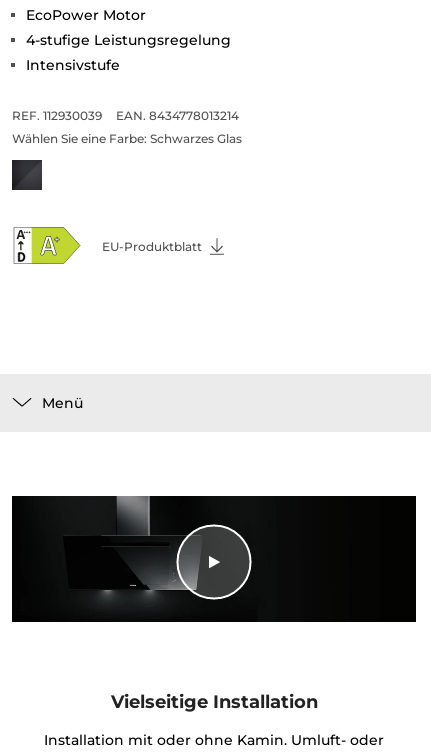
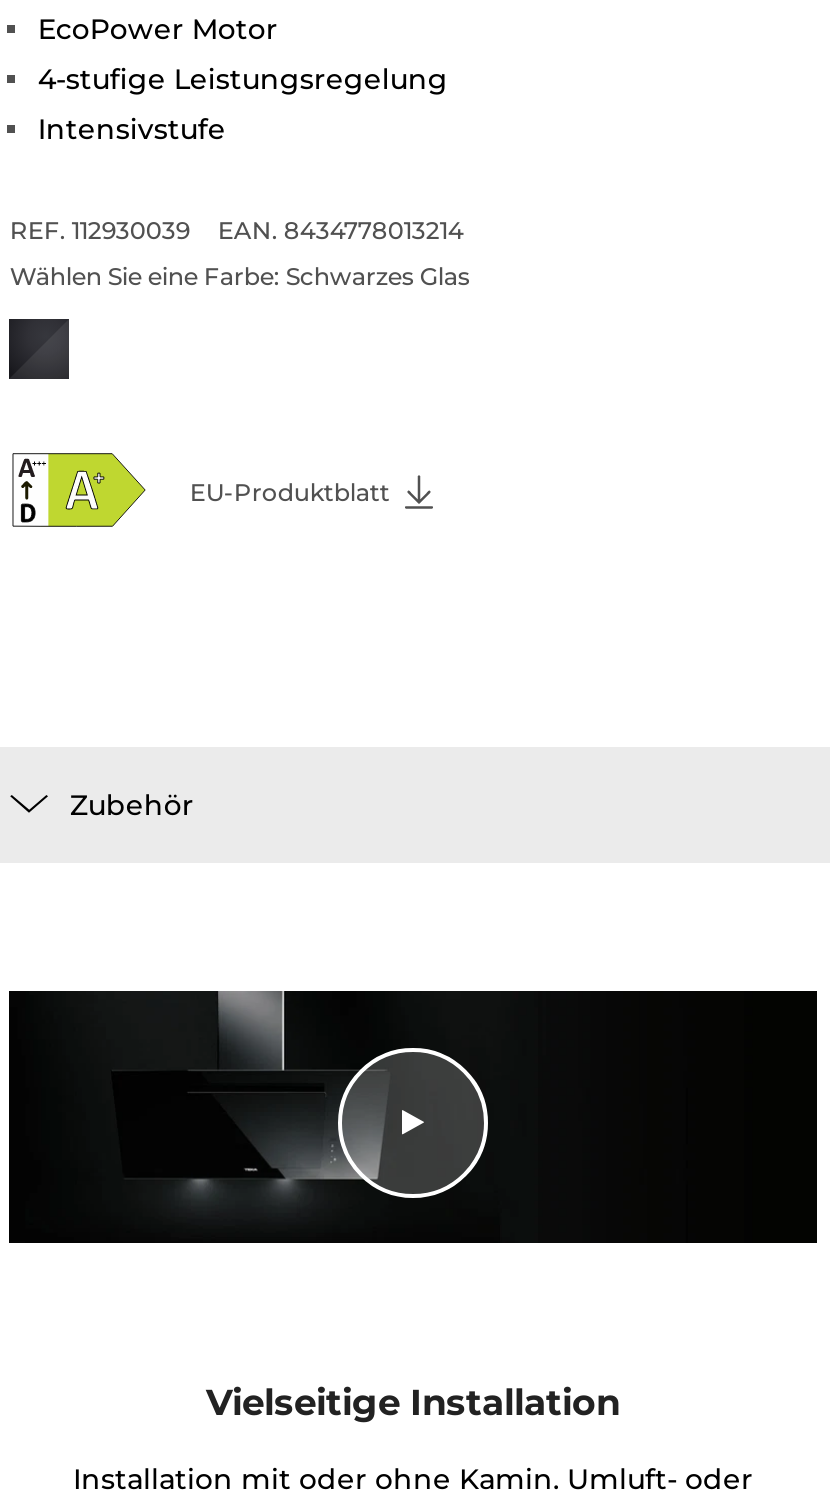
- Menü
+ Zubehör
